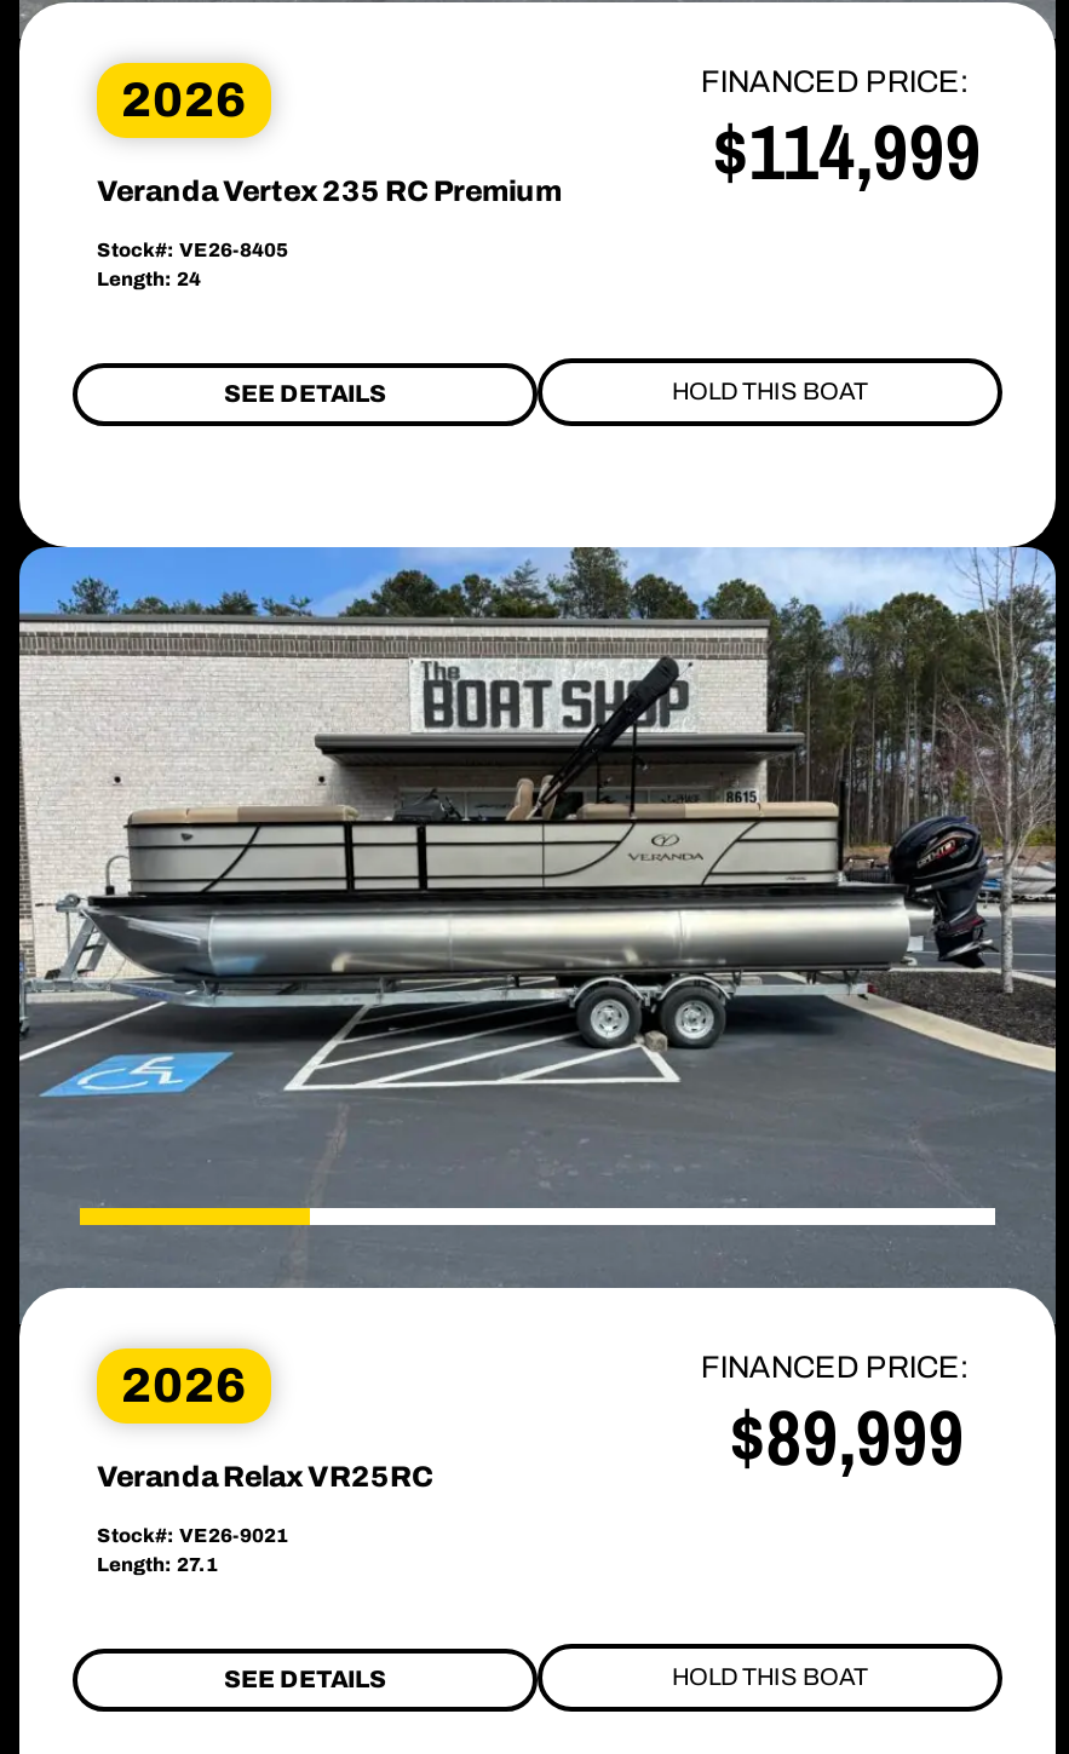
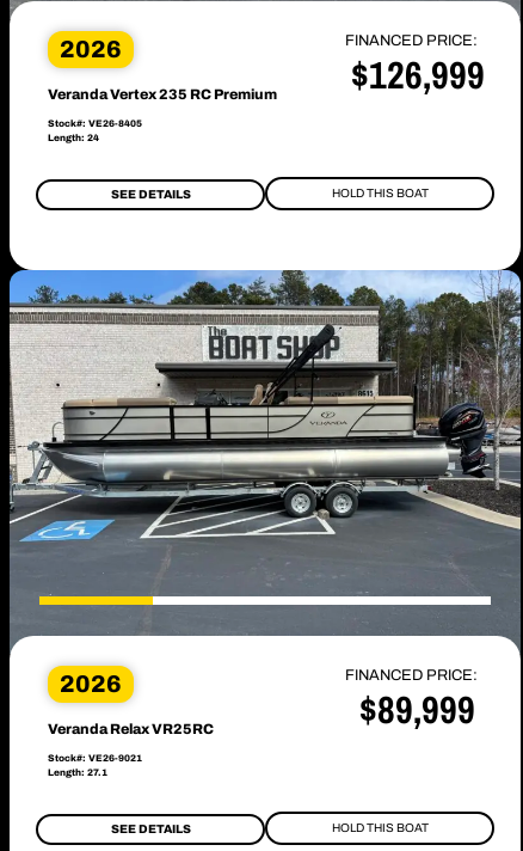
- $114,999
+ $126,999
